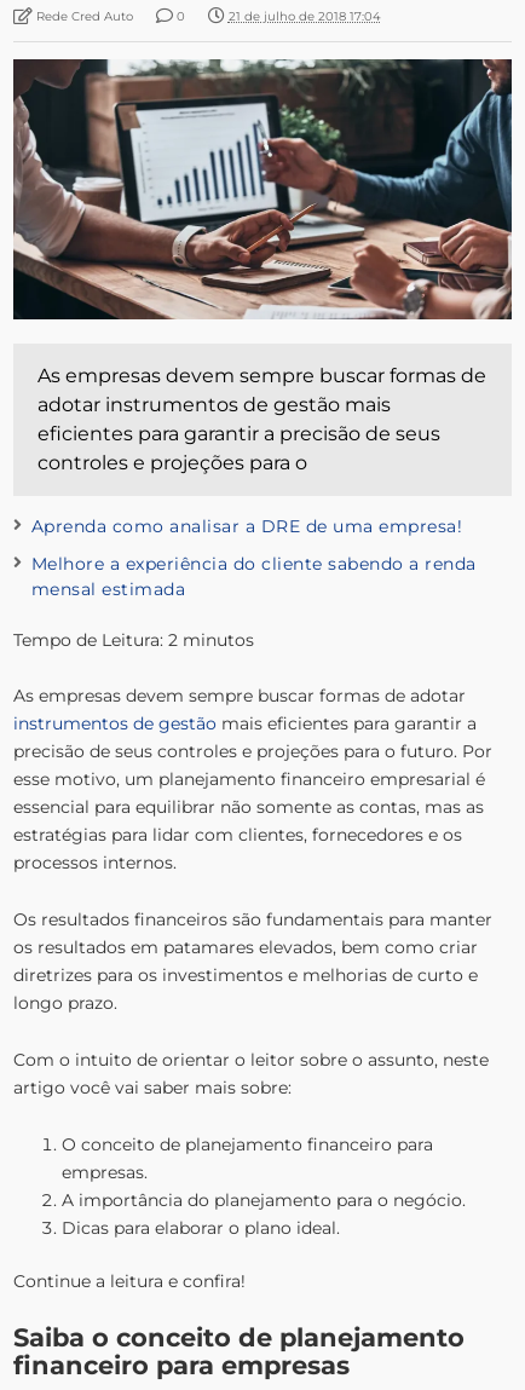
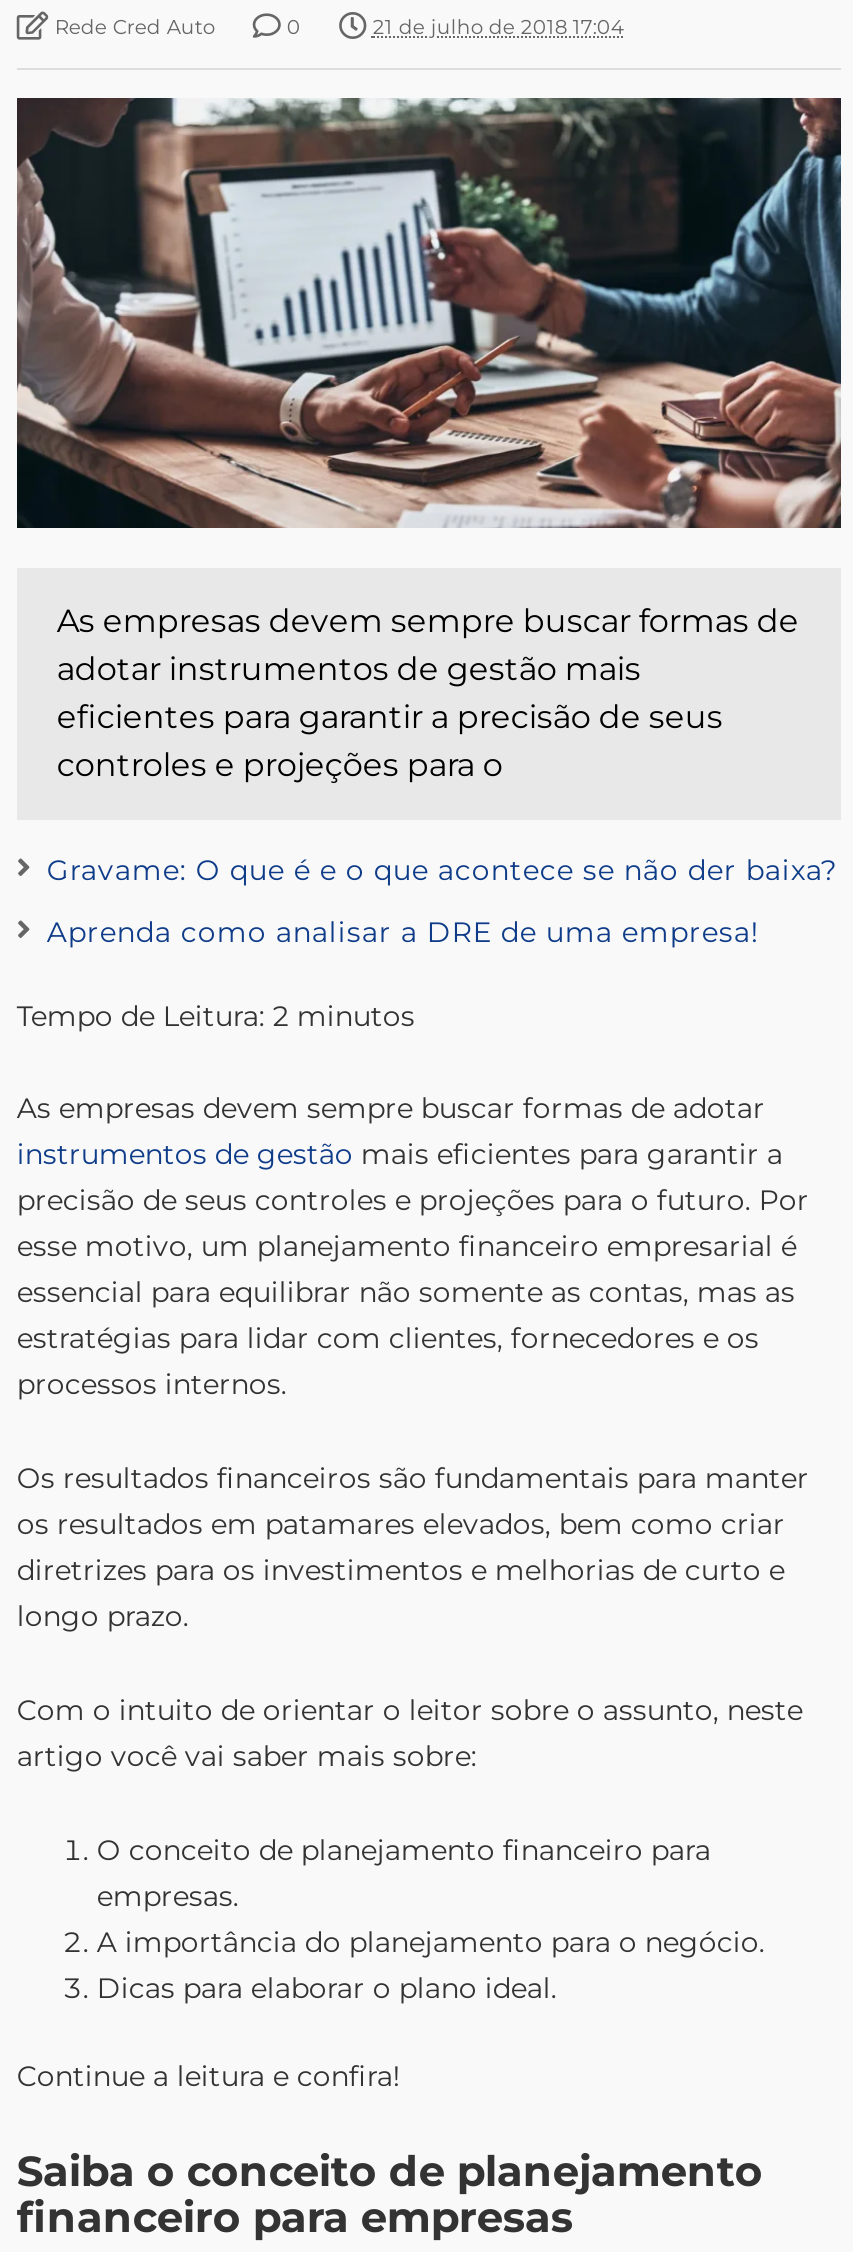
+ Gravame: O que é e o que acontece se não der baixa?

moved down: Aprenda como analisar a DRE de uma empresa!

- Melhore a experiência do cliente sabendo a renda
- mensal estimada
